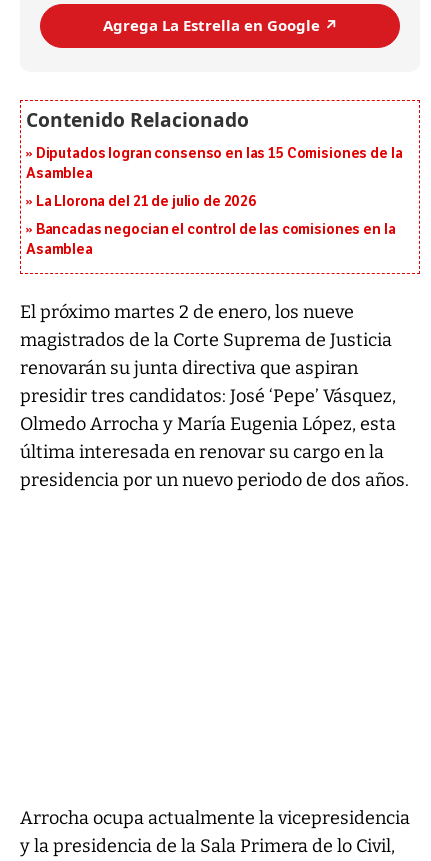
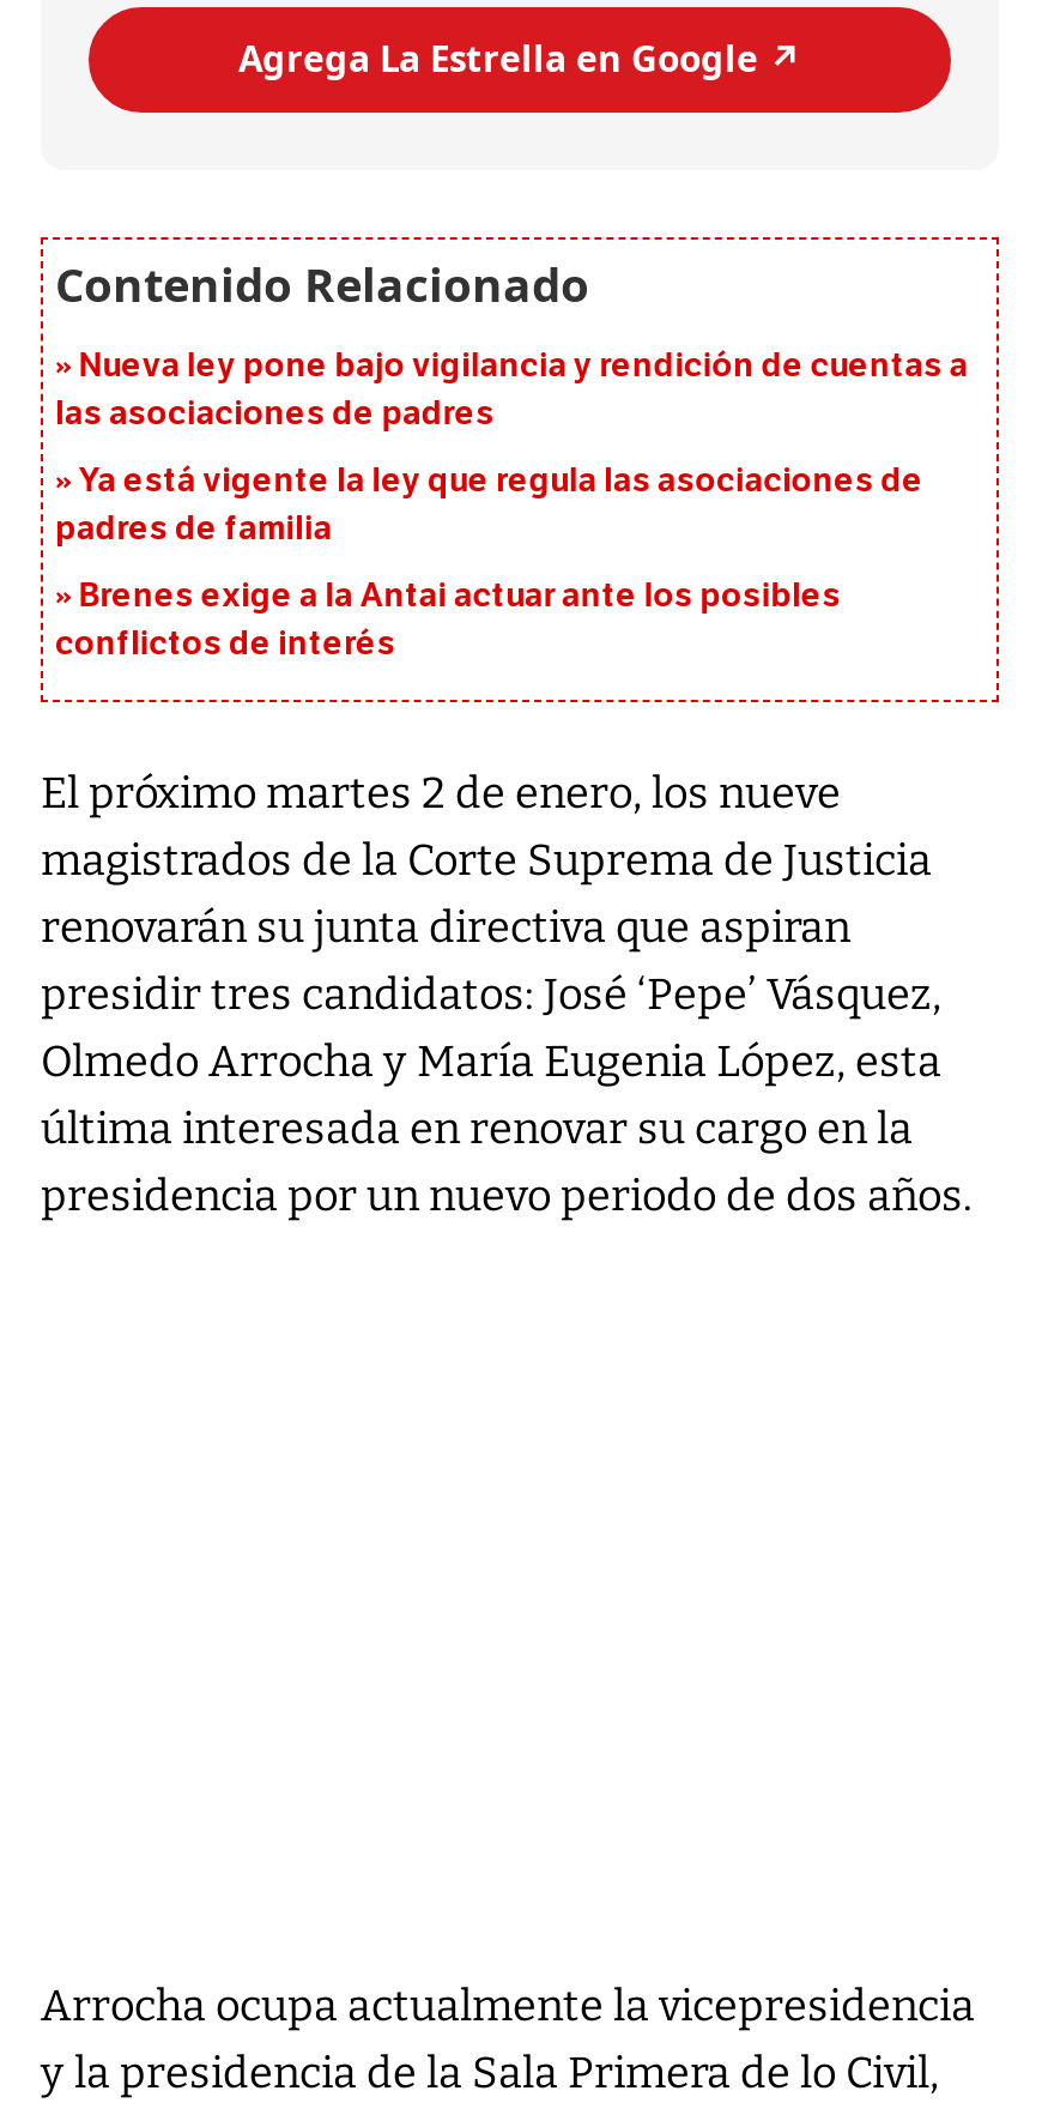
- Diputados logran consenso en las 15 Comisiones de la
- Asamblea
+ Nueva ley pone bajo vigilancia y rendición de cuentas a
+ las asociaciones de padres

- La Llorona del 21 de julio de 2026
+ Ya está vigente la ley que regula las asociaciones de
+ padres de familia

- Bancadas negocian el control de las comisiones en la
- Asamblea
+ Brenes exige a la Antai actuar ante los posibles
+ conflictos de interés
